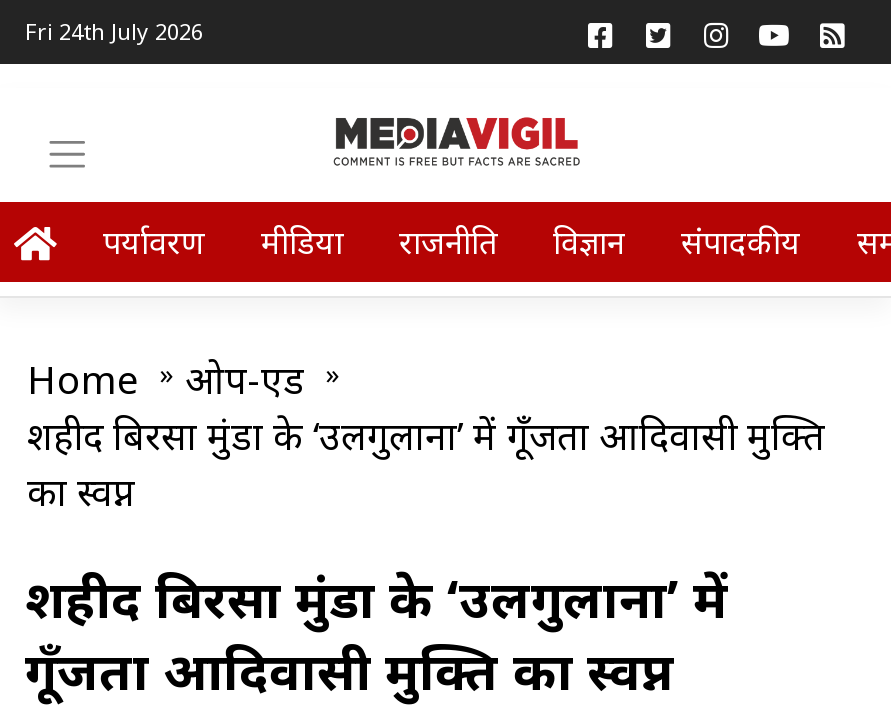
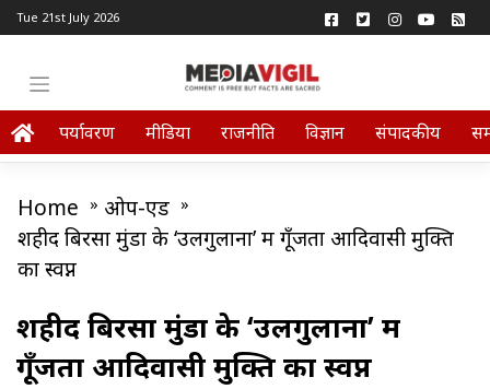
- Fri 24th July 2026
+ Tue 21st July 2026
